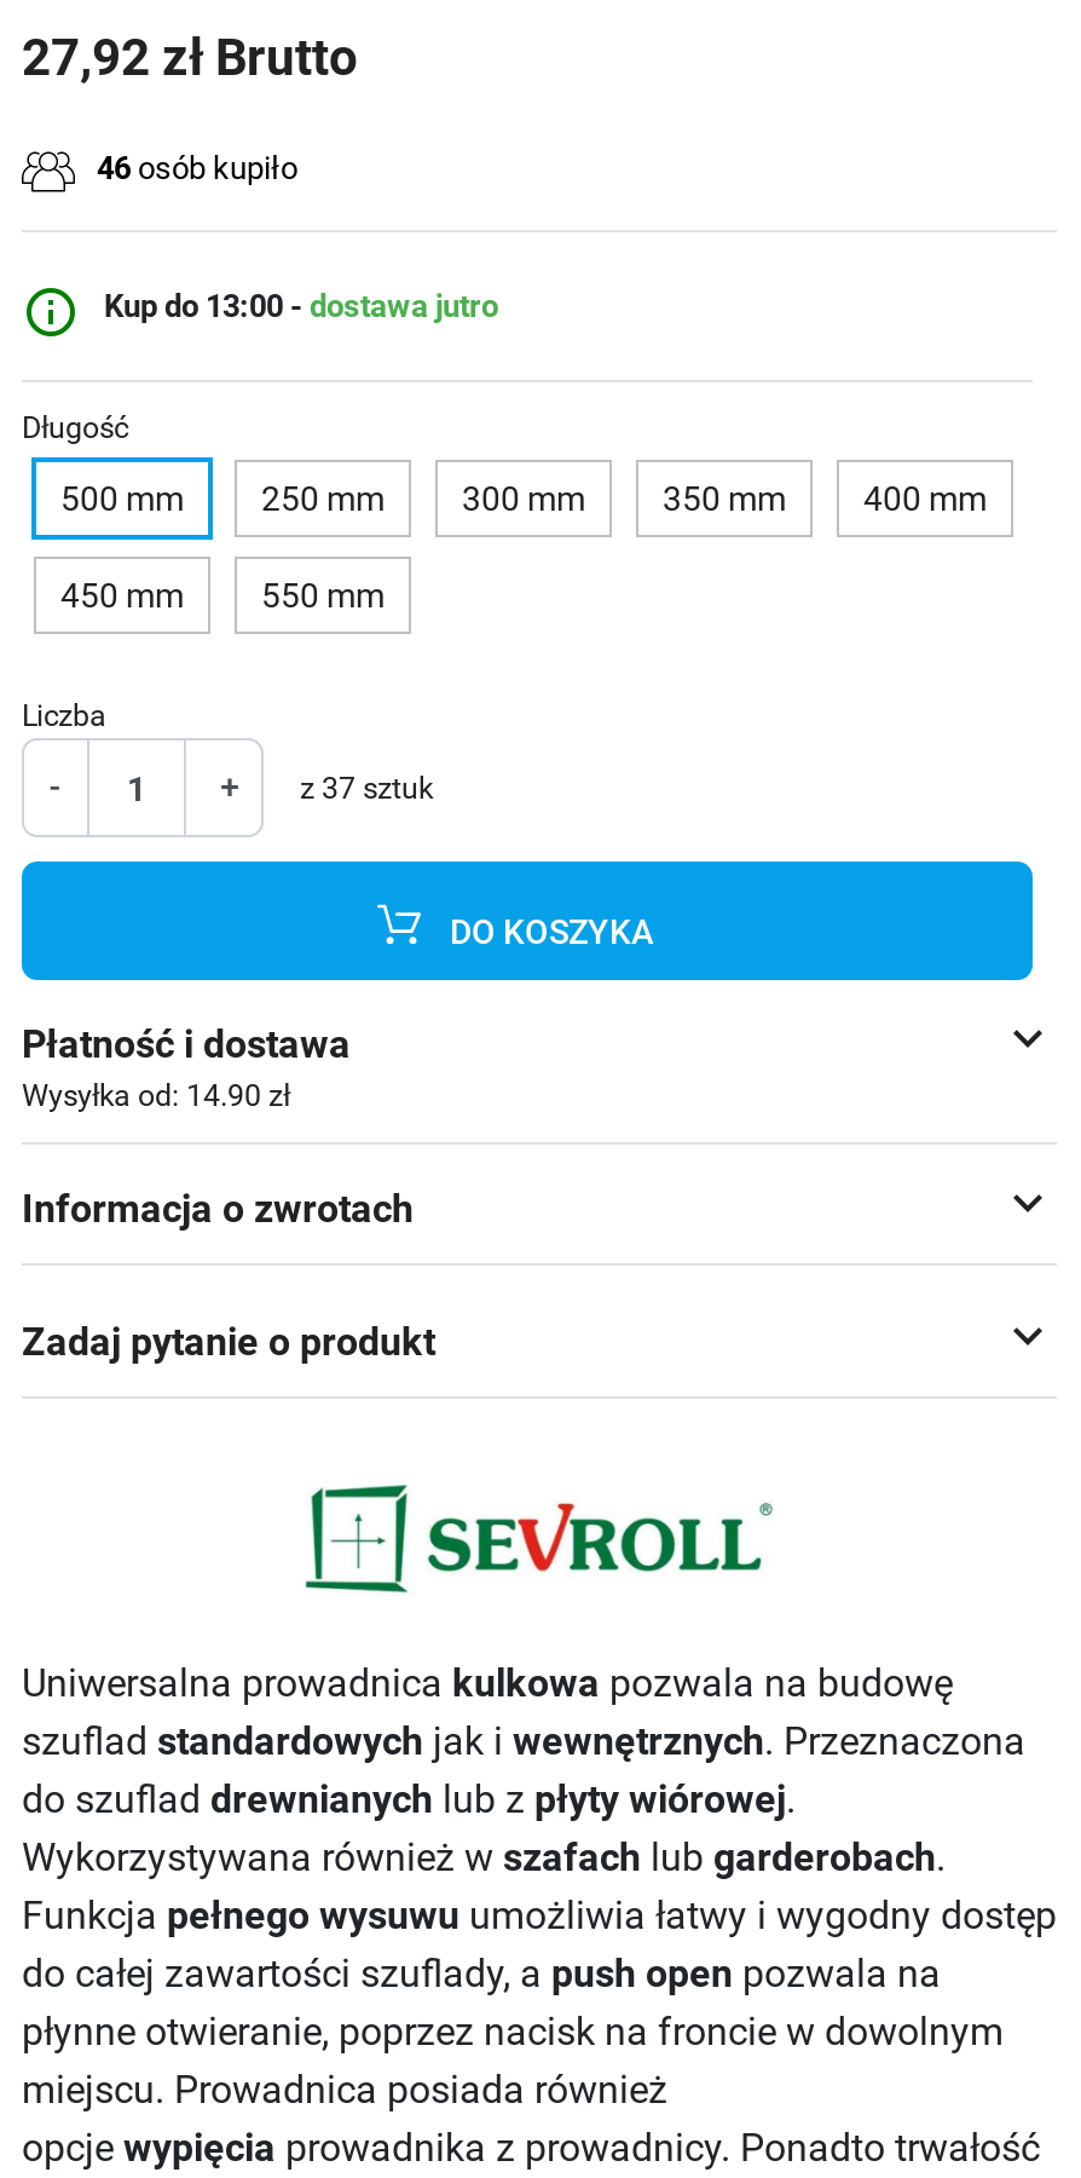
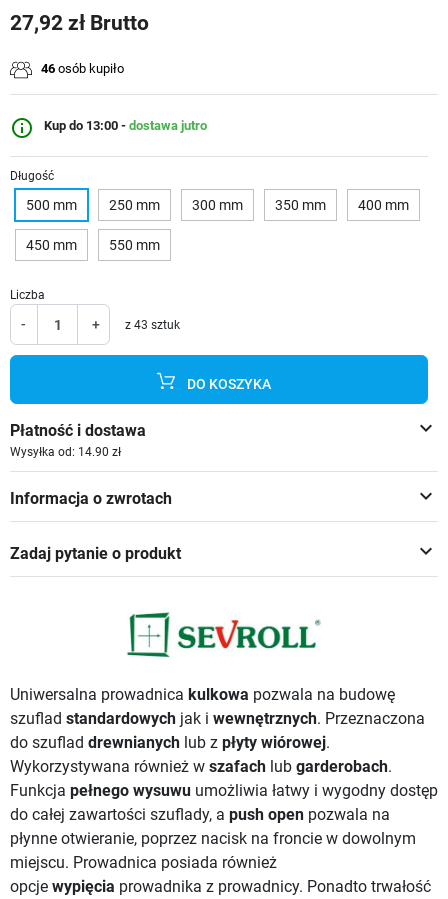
- z 37 sztuk
+ z 43 sztuk
